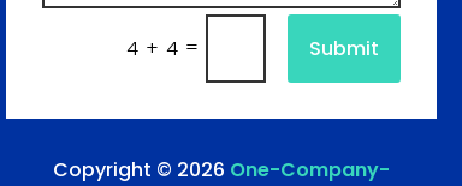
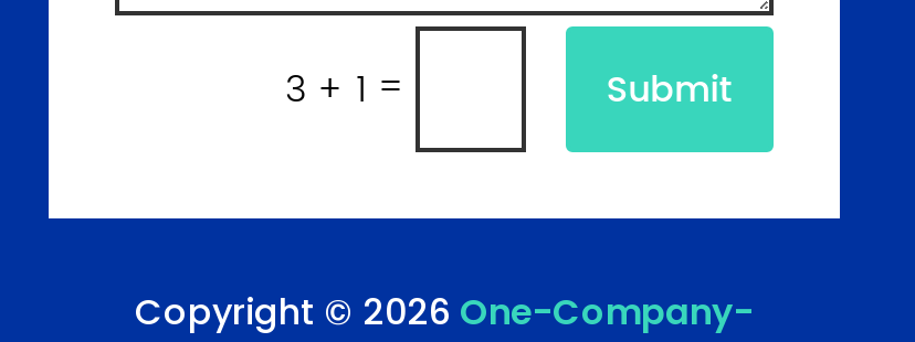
- 4 + 4 =
+ 3 + 1 =
